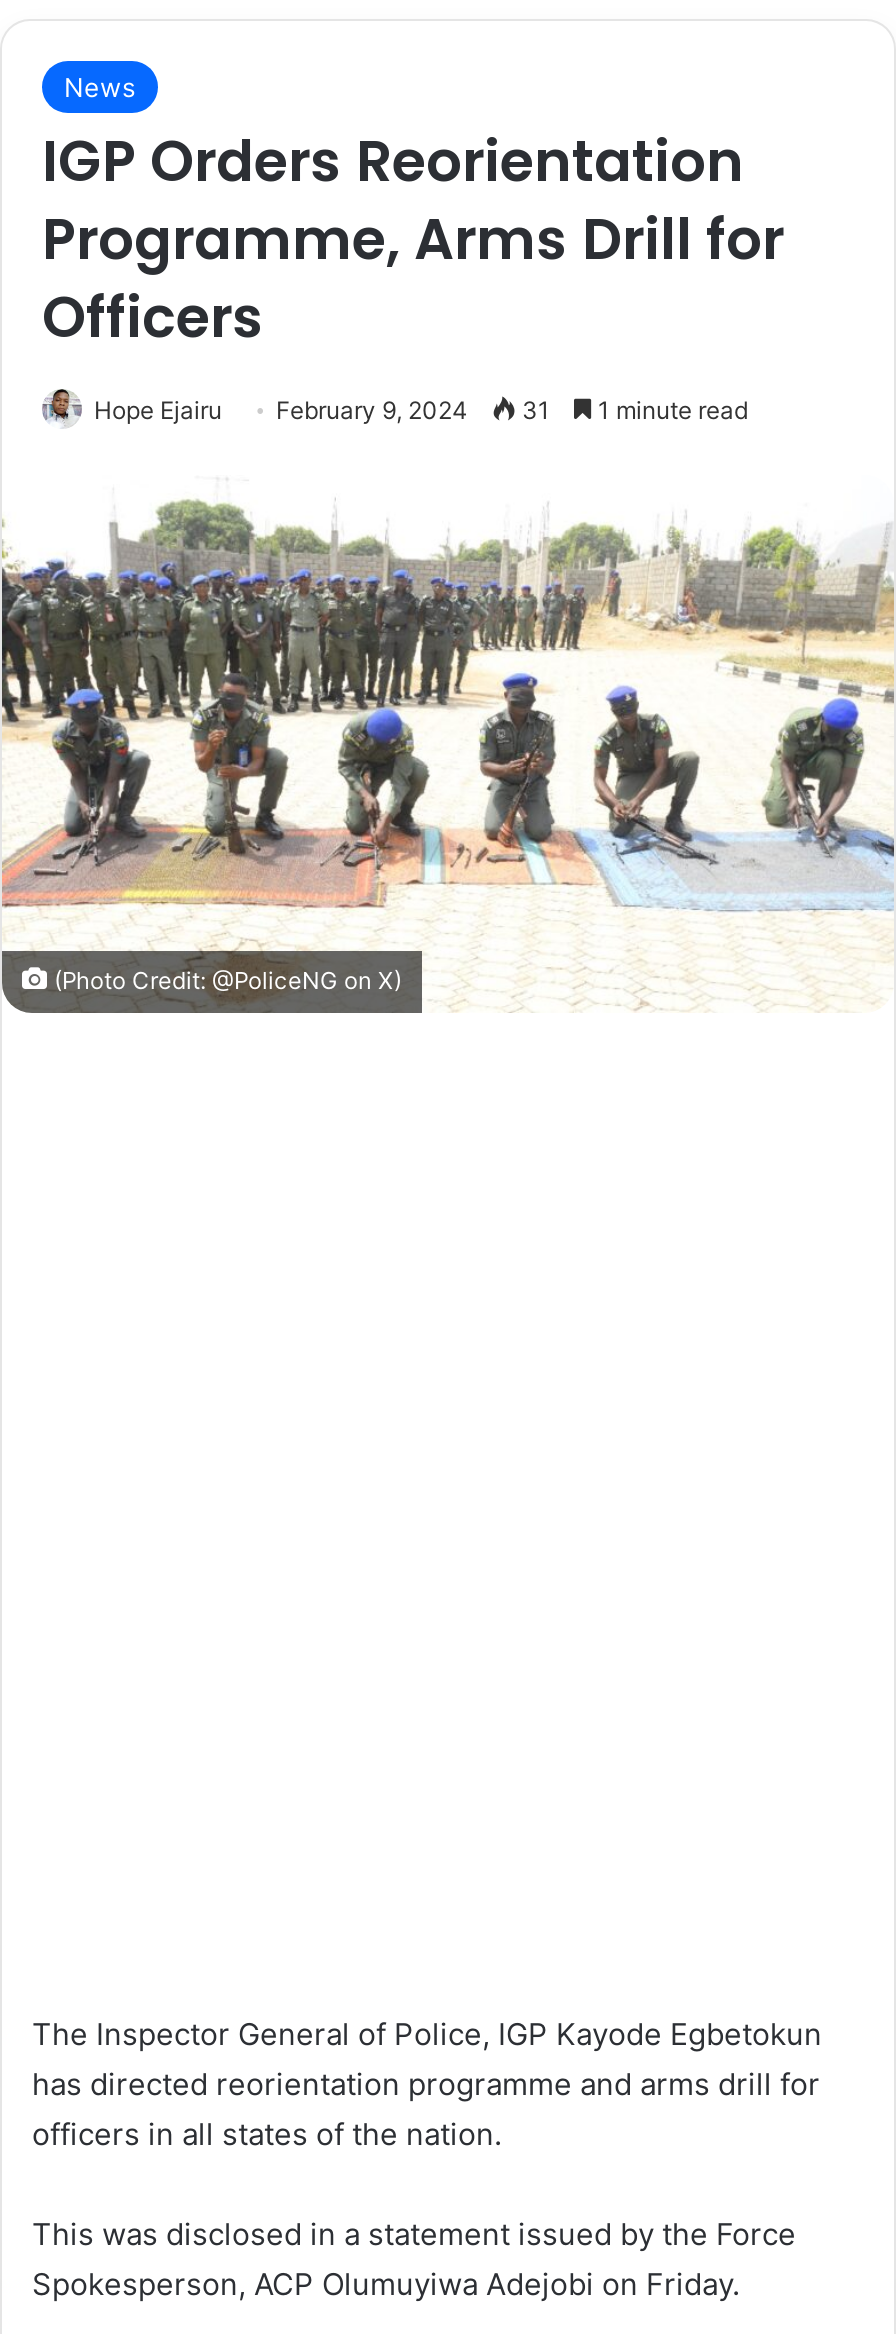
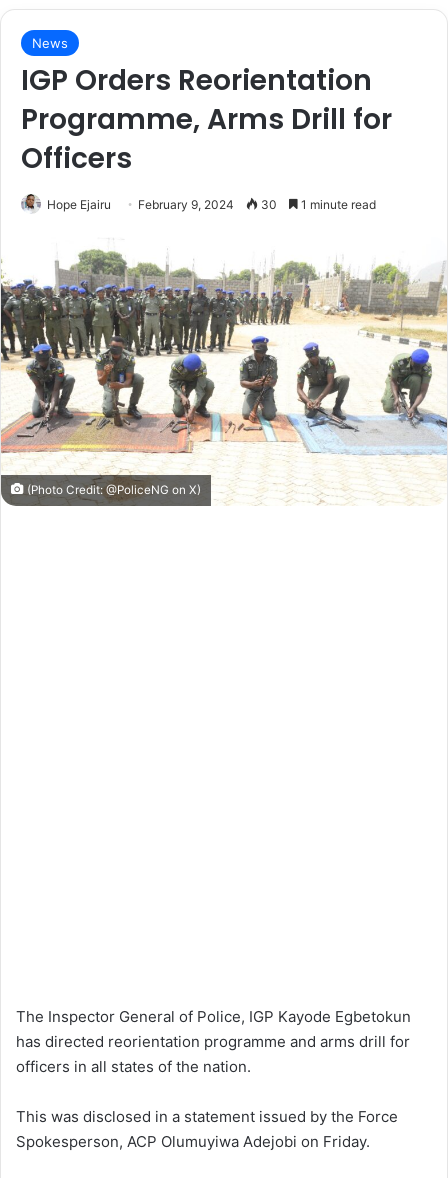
- Hope Ejairu February 9, 2024 31 1 minute read
+ Hope Ejairu February 9, 2024 30 1 minute read
